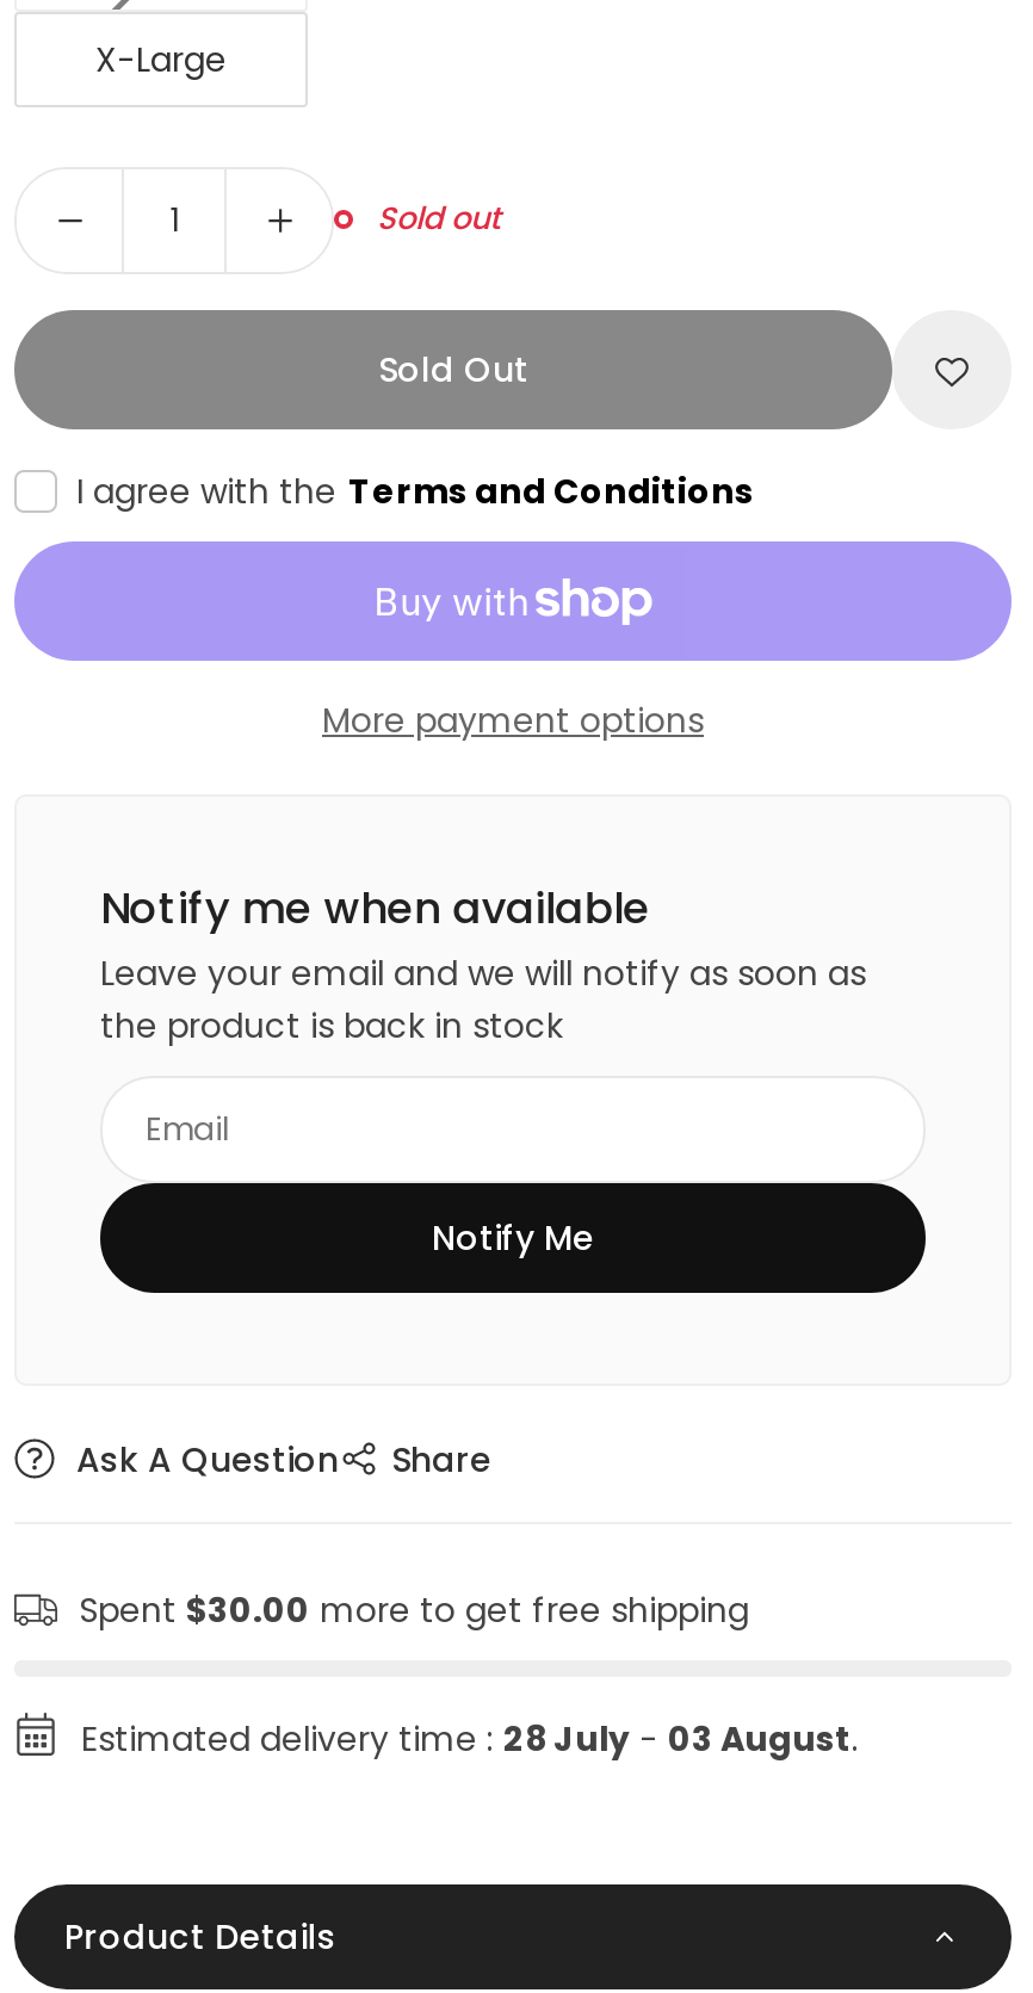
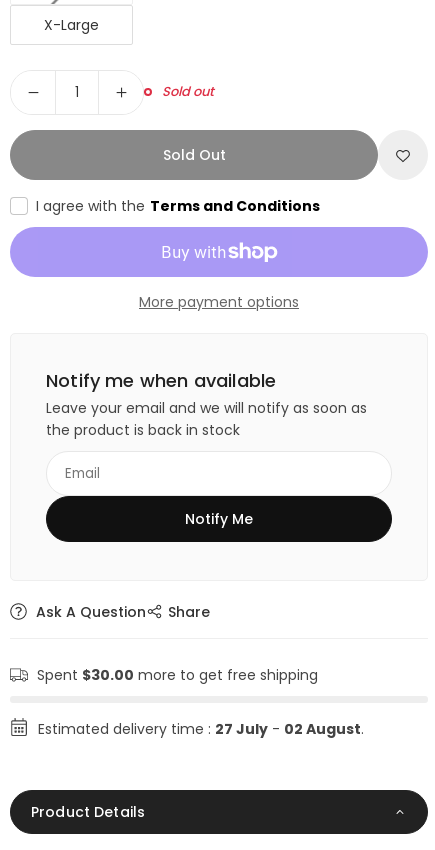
- Estimated delivery time : 28 July - 03 August.
+ Estimated delivery time : 27 July - 02 August.
